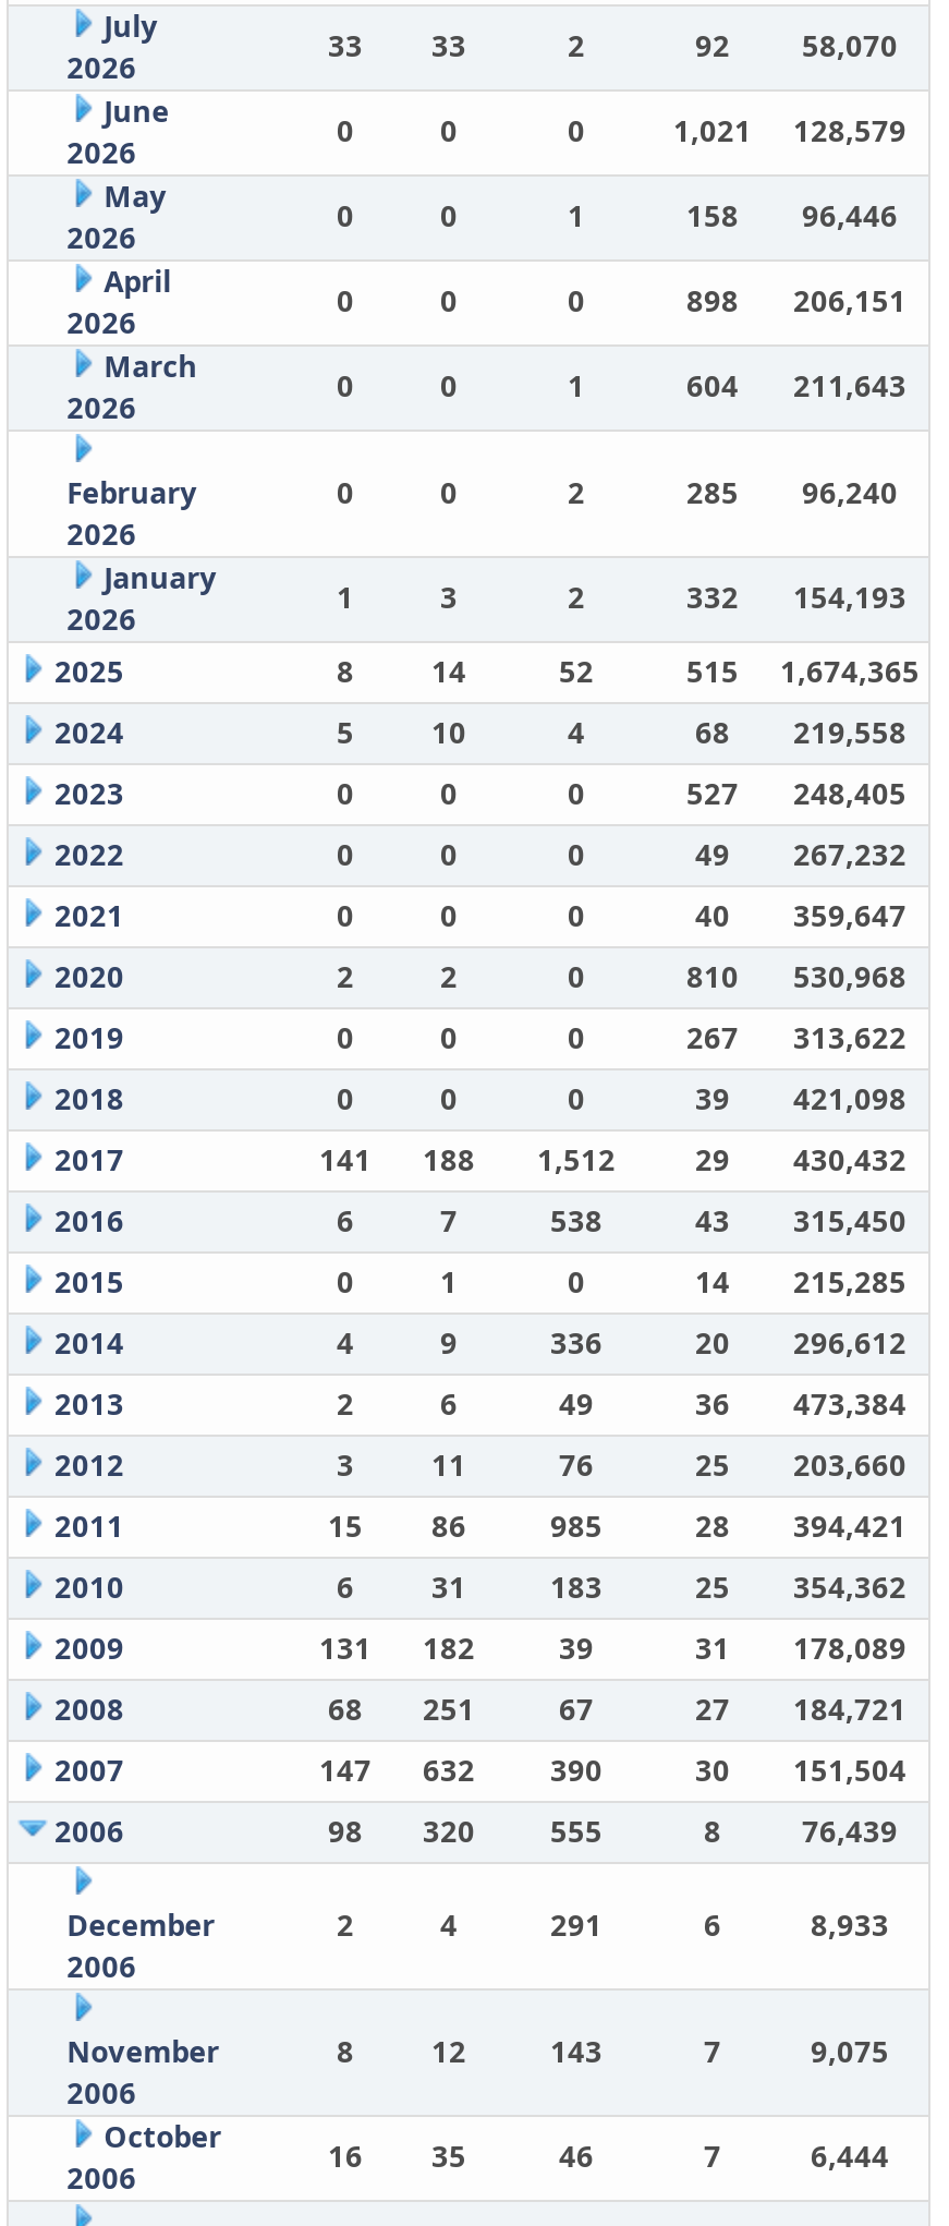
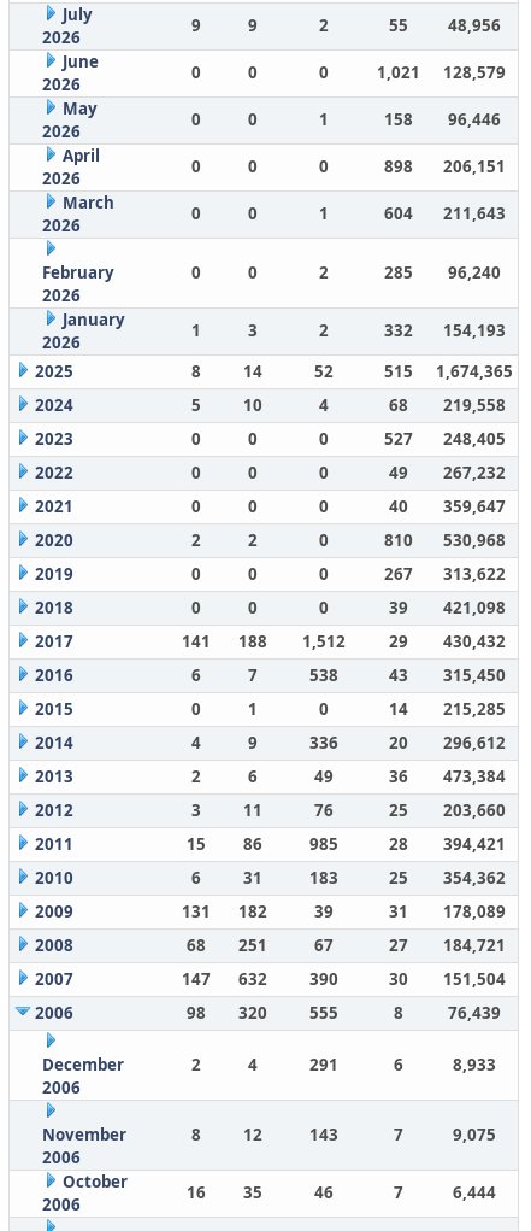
- 33
+ 9

- 33
+ 9

- 92
+ 55

- 58,070
+ 48,956
